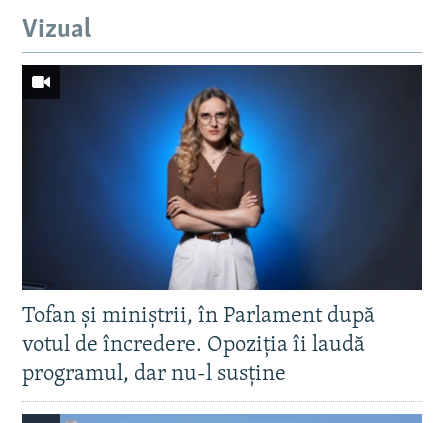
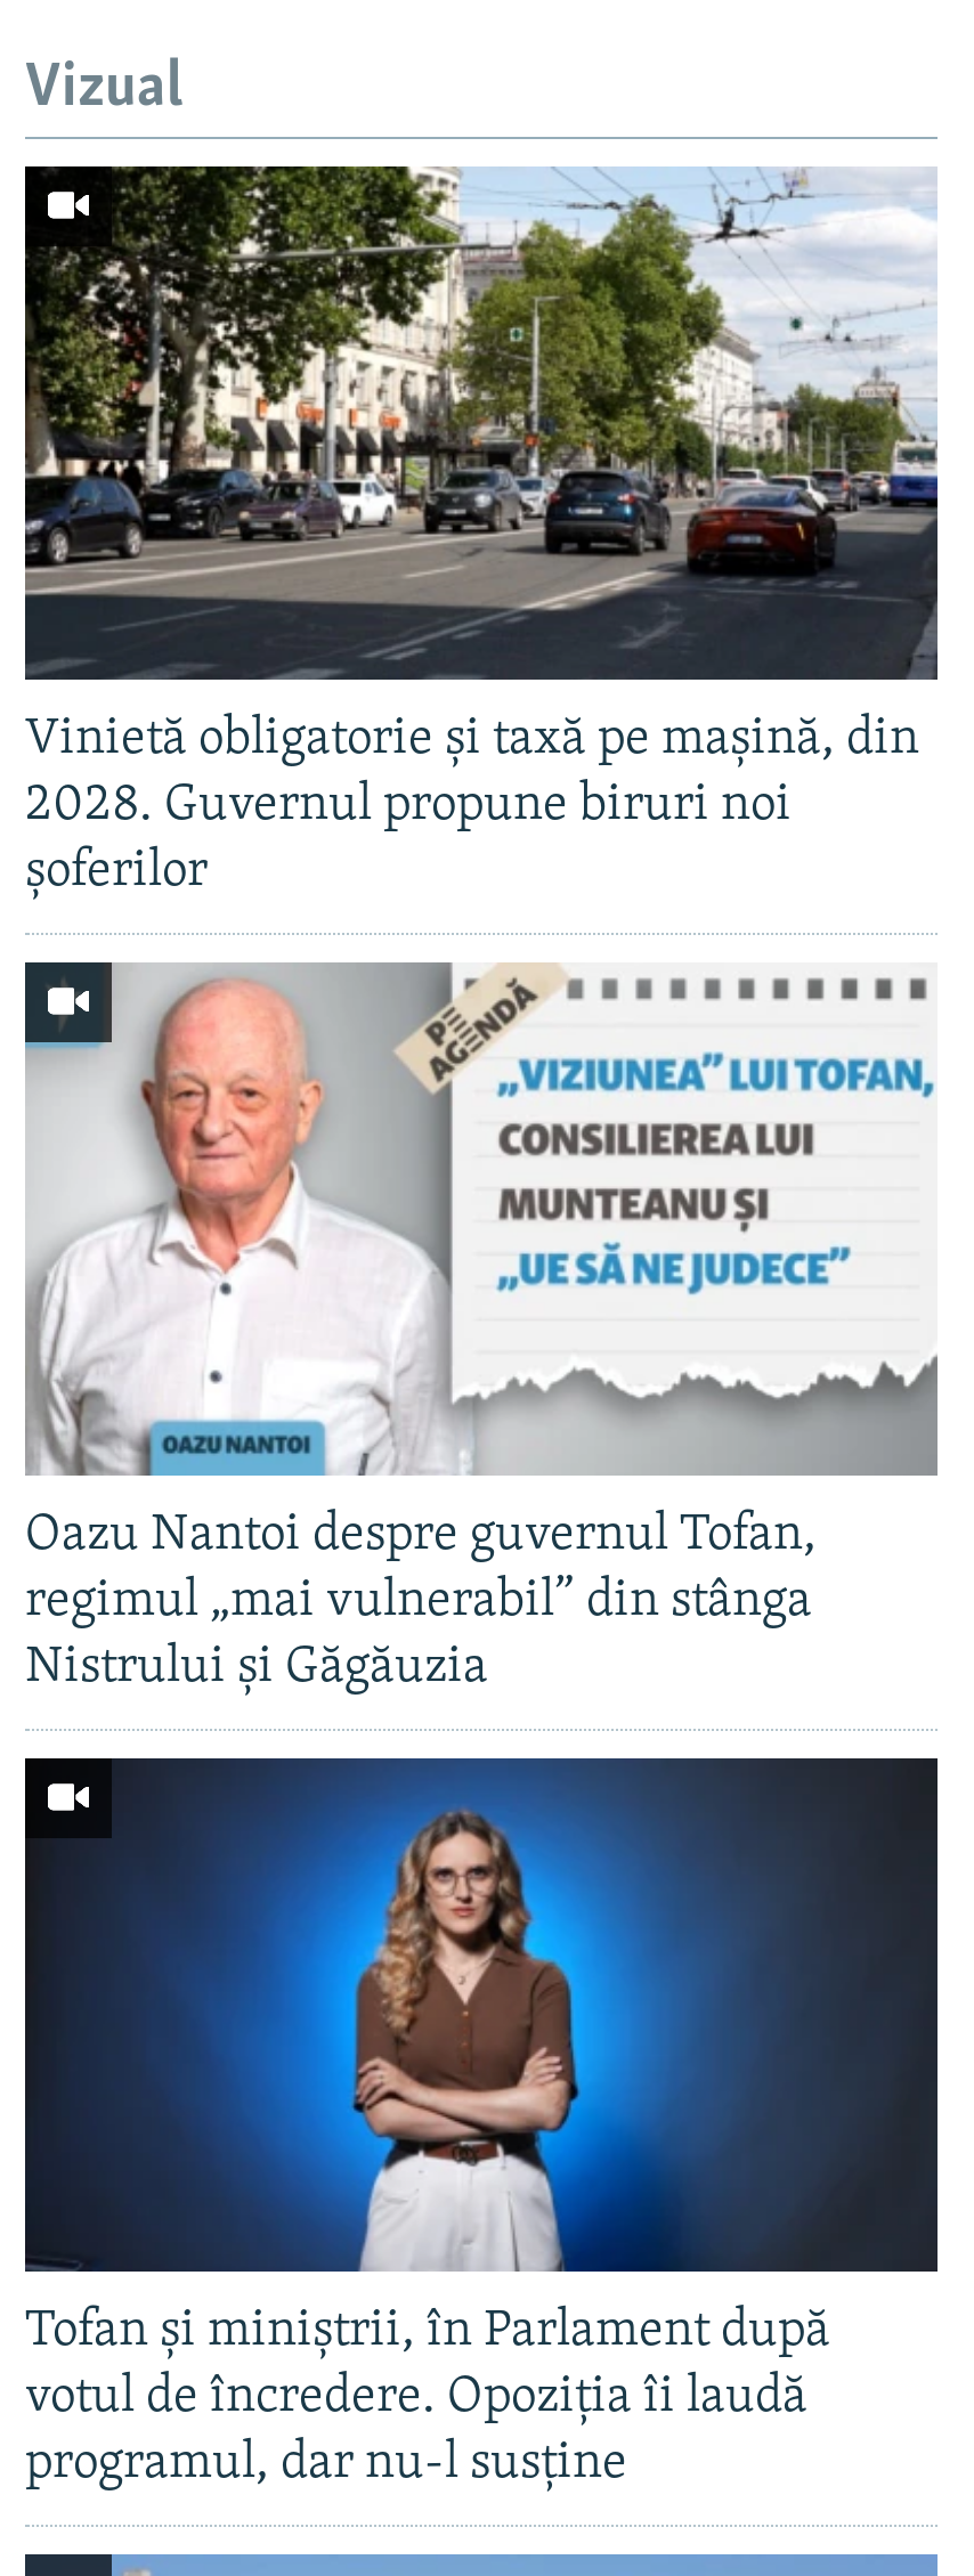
+ [image]
+ Vinietă obligatorie și taxă pe mașină, din
+ 2028. Guvernul propune biruri noi
+ șoferilor

+ [image]
+ Oazu Nantoi despre guvernul Tofan,
+ regimul „mai vulnerabil” din stânga
+ Nistrului și Găgăuzia
